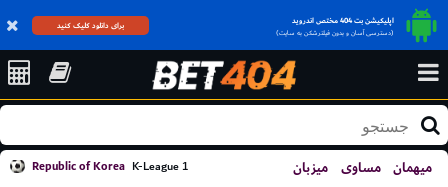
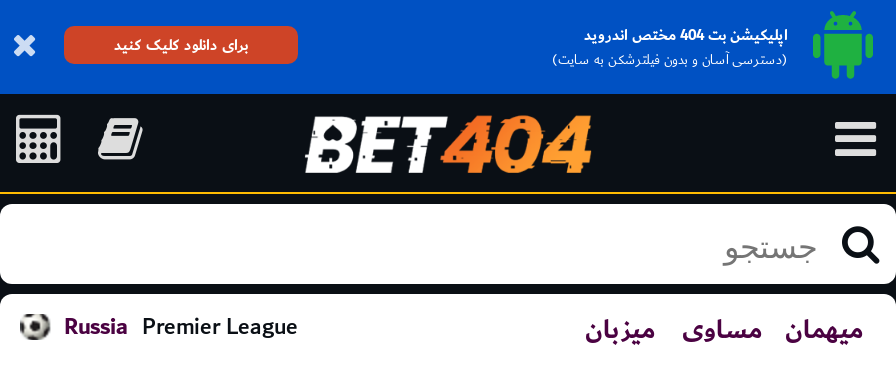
- Republic of Korea K-League 1
+ Russia Premier League
